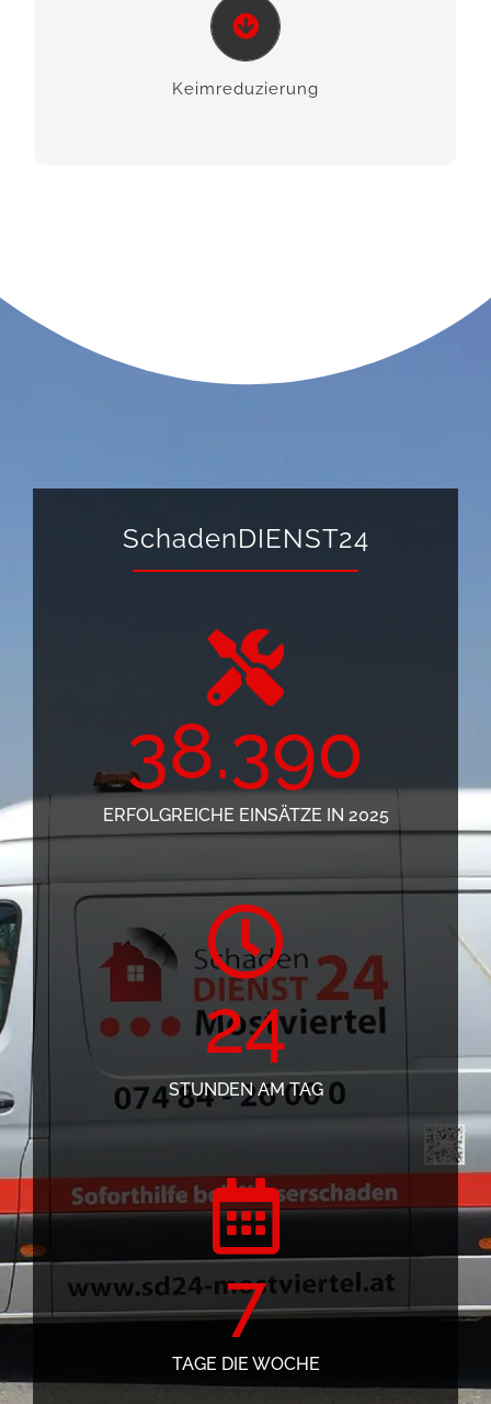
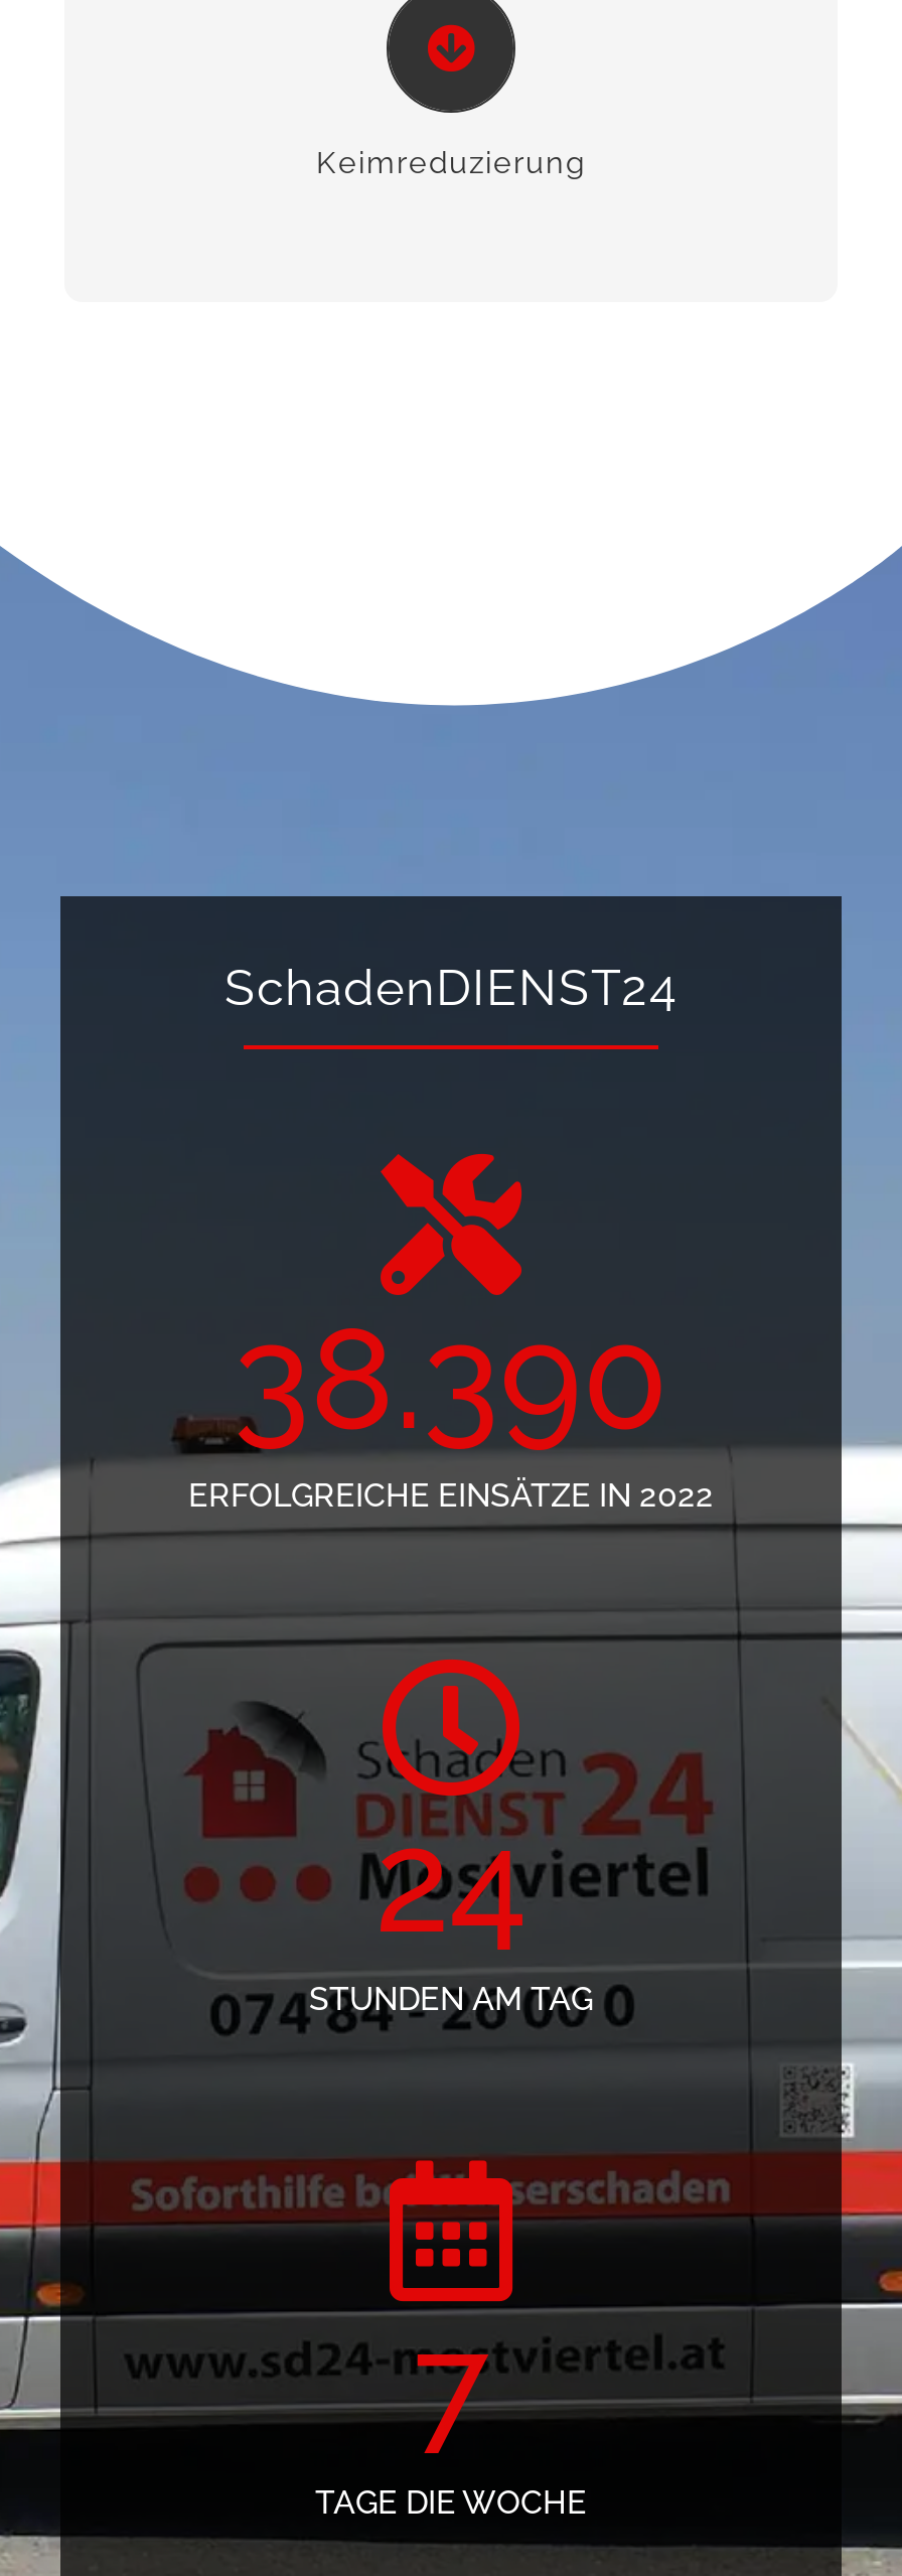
- ERFOLGREICHE EINSÄTZE IN 2025
+ ERFOLGREICHE EINSÄTZE IN 2022
